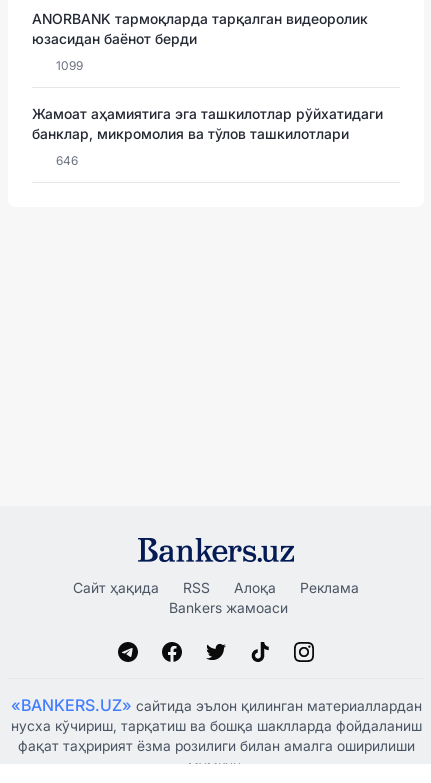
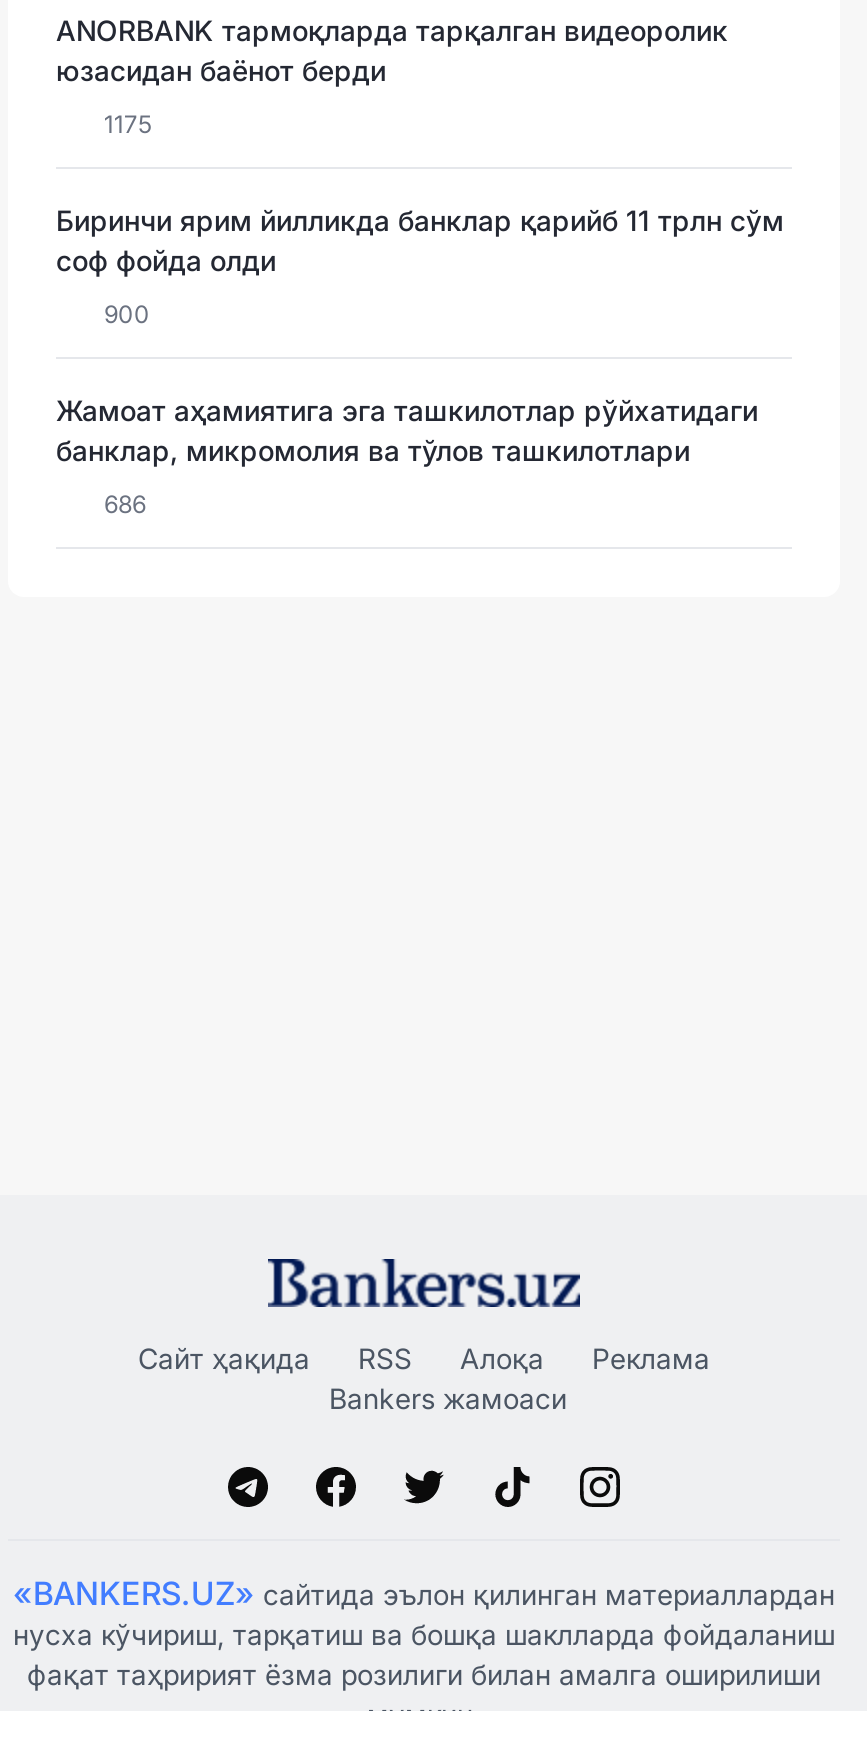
- 1099
+ 1175
+ Биринчи ярим йилликда банклар қарийб 11 трлн сўм
+ соф фойда олди
+ 900

- 646
+ 686
